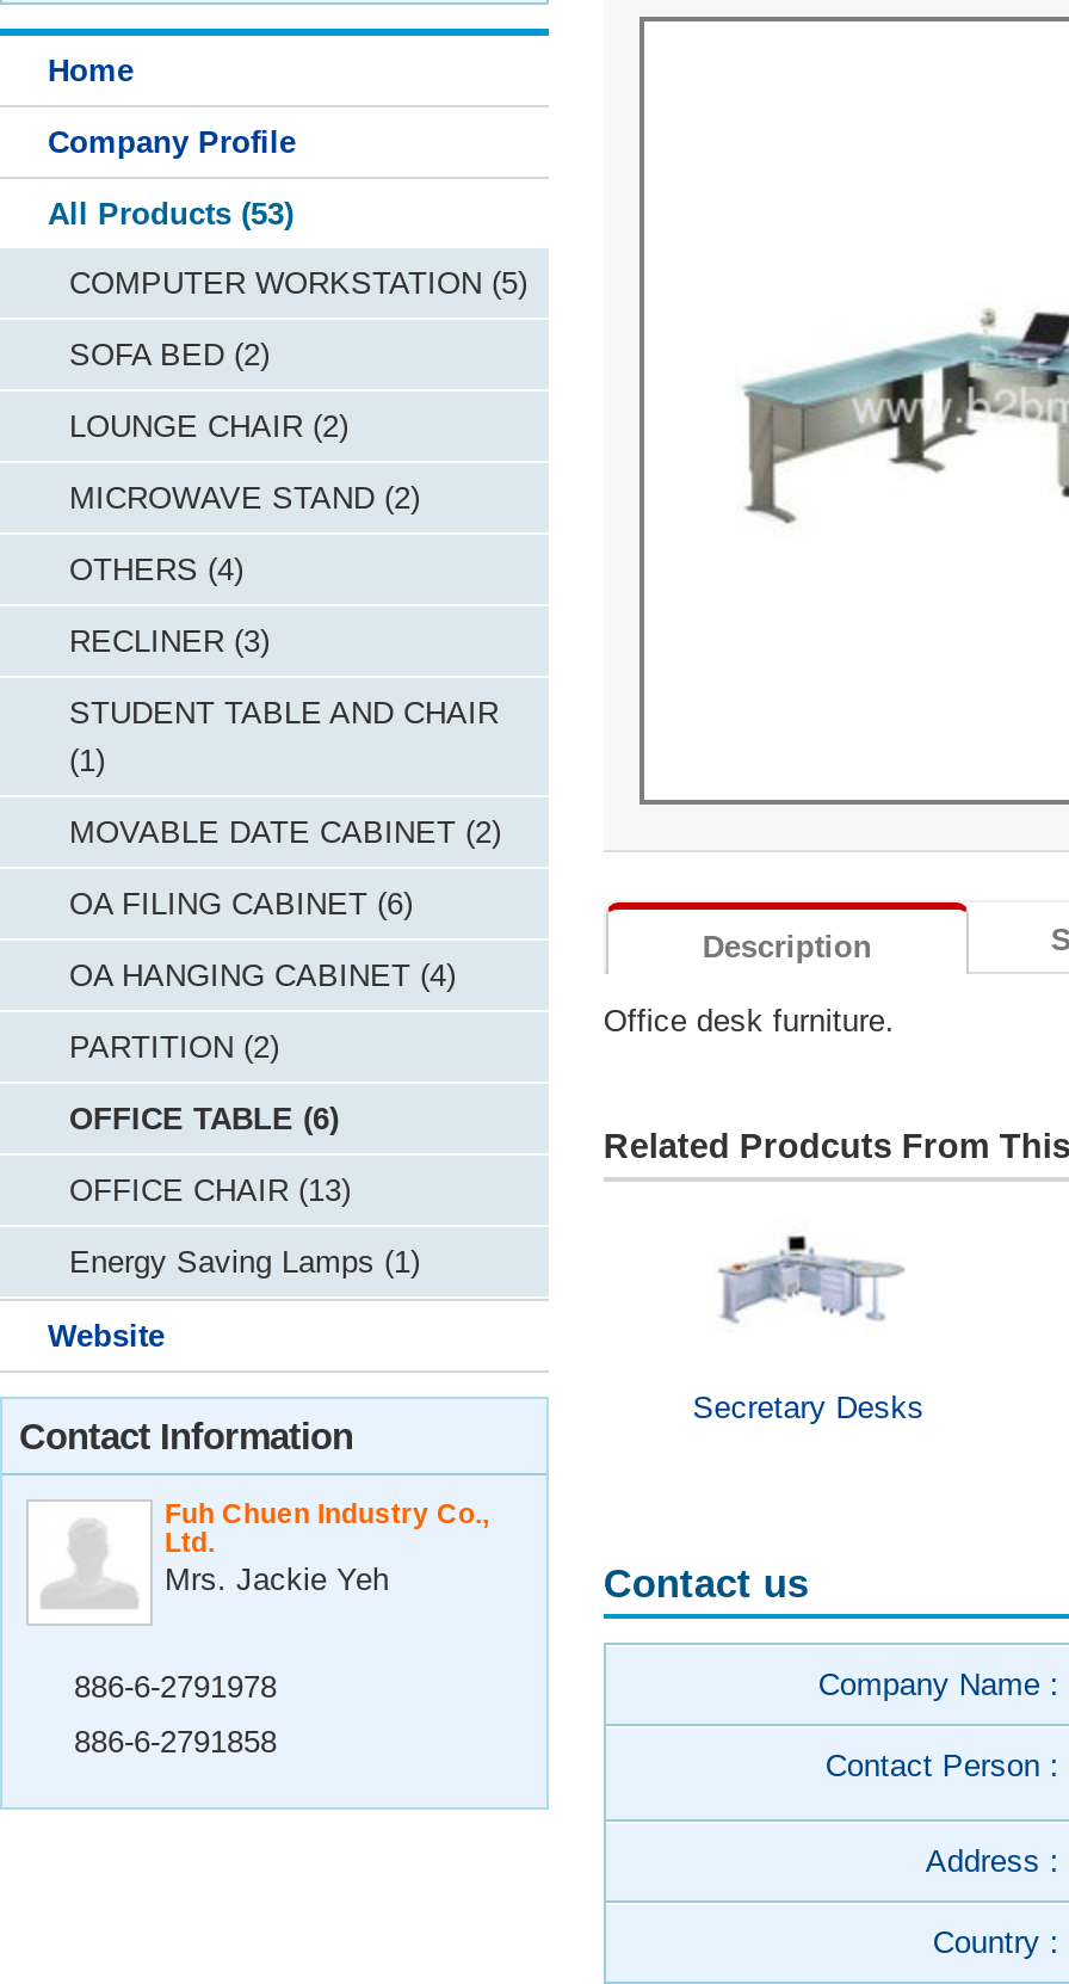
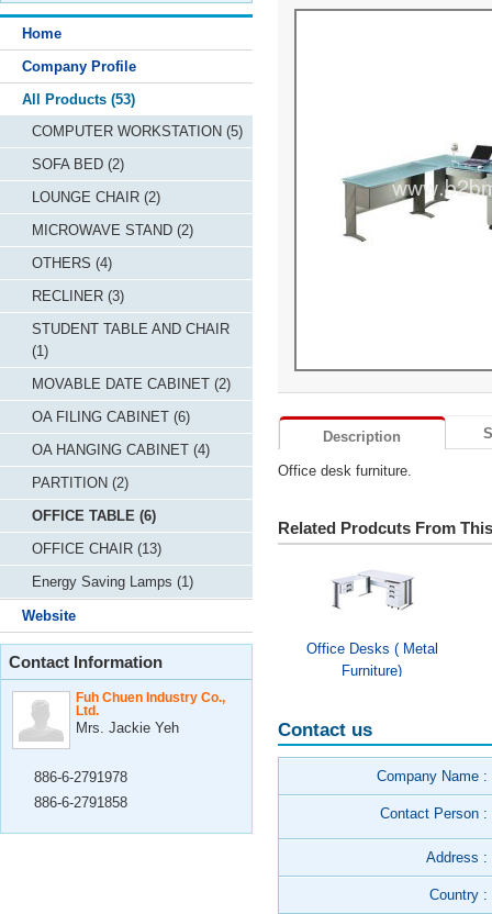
- [image]
- Secretary Desks
+ [image]
+ Office Desks ( Metal
+ Furniture)
